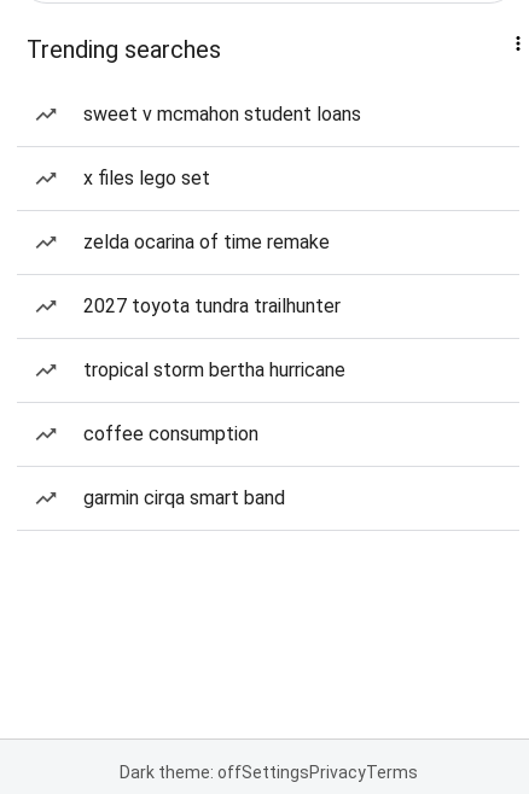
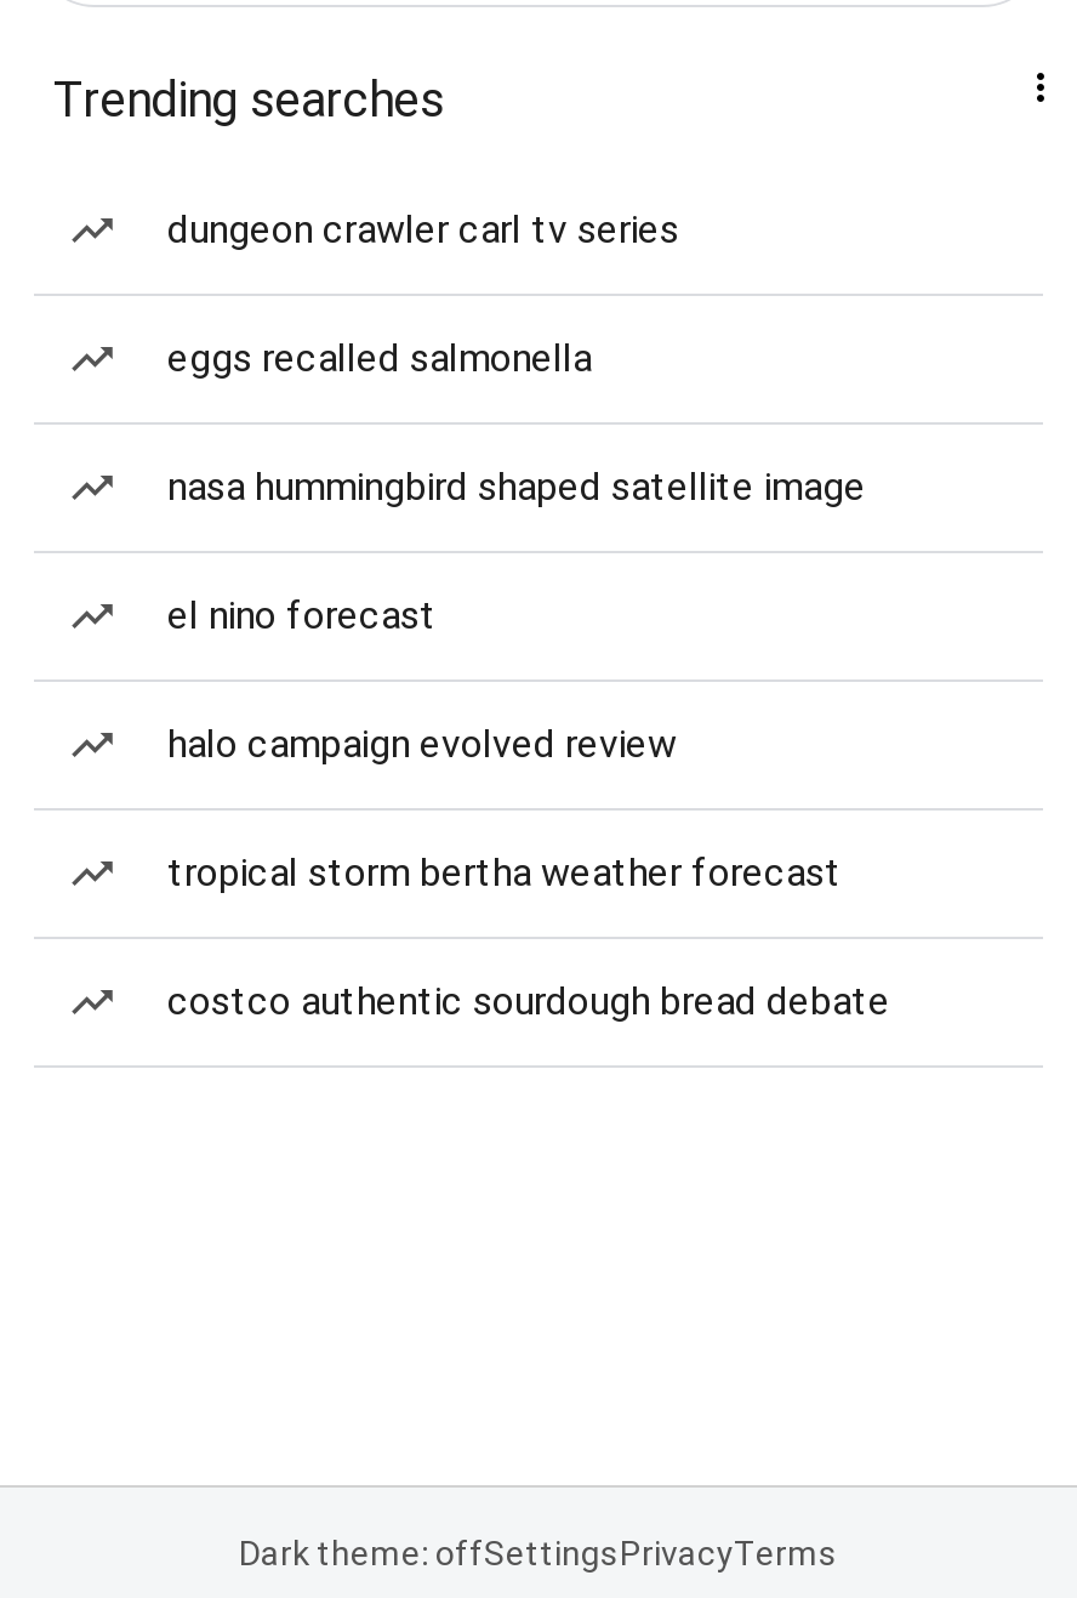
- sweet v mcmahon student loans
+ dungeon crawler carl tv series

- x files lego set
+ eggs recalled salmonella

- zelda ocarina of time remake
+ nasa hummingbird shaped satellite image

- 2027 toyota tundra trailhunter
+ el nino forecast

- tropical storm bertha hurricane
+ halo campaign evolved review

- coffee consumption
+ tropical storm bertha weather forecast

- garmin cirqa smart band
+ costco authentic sourdough bread debate
